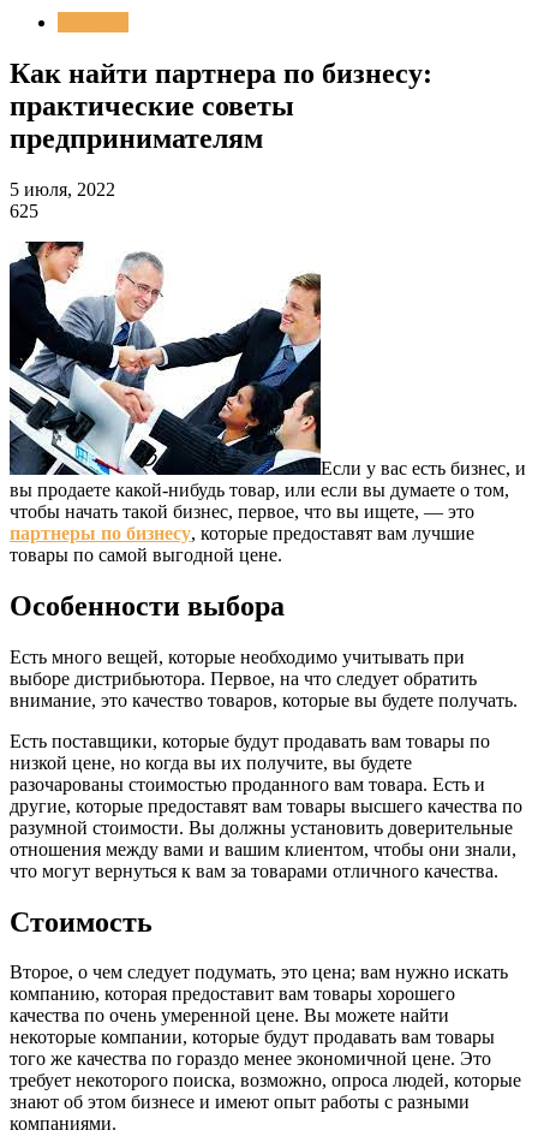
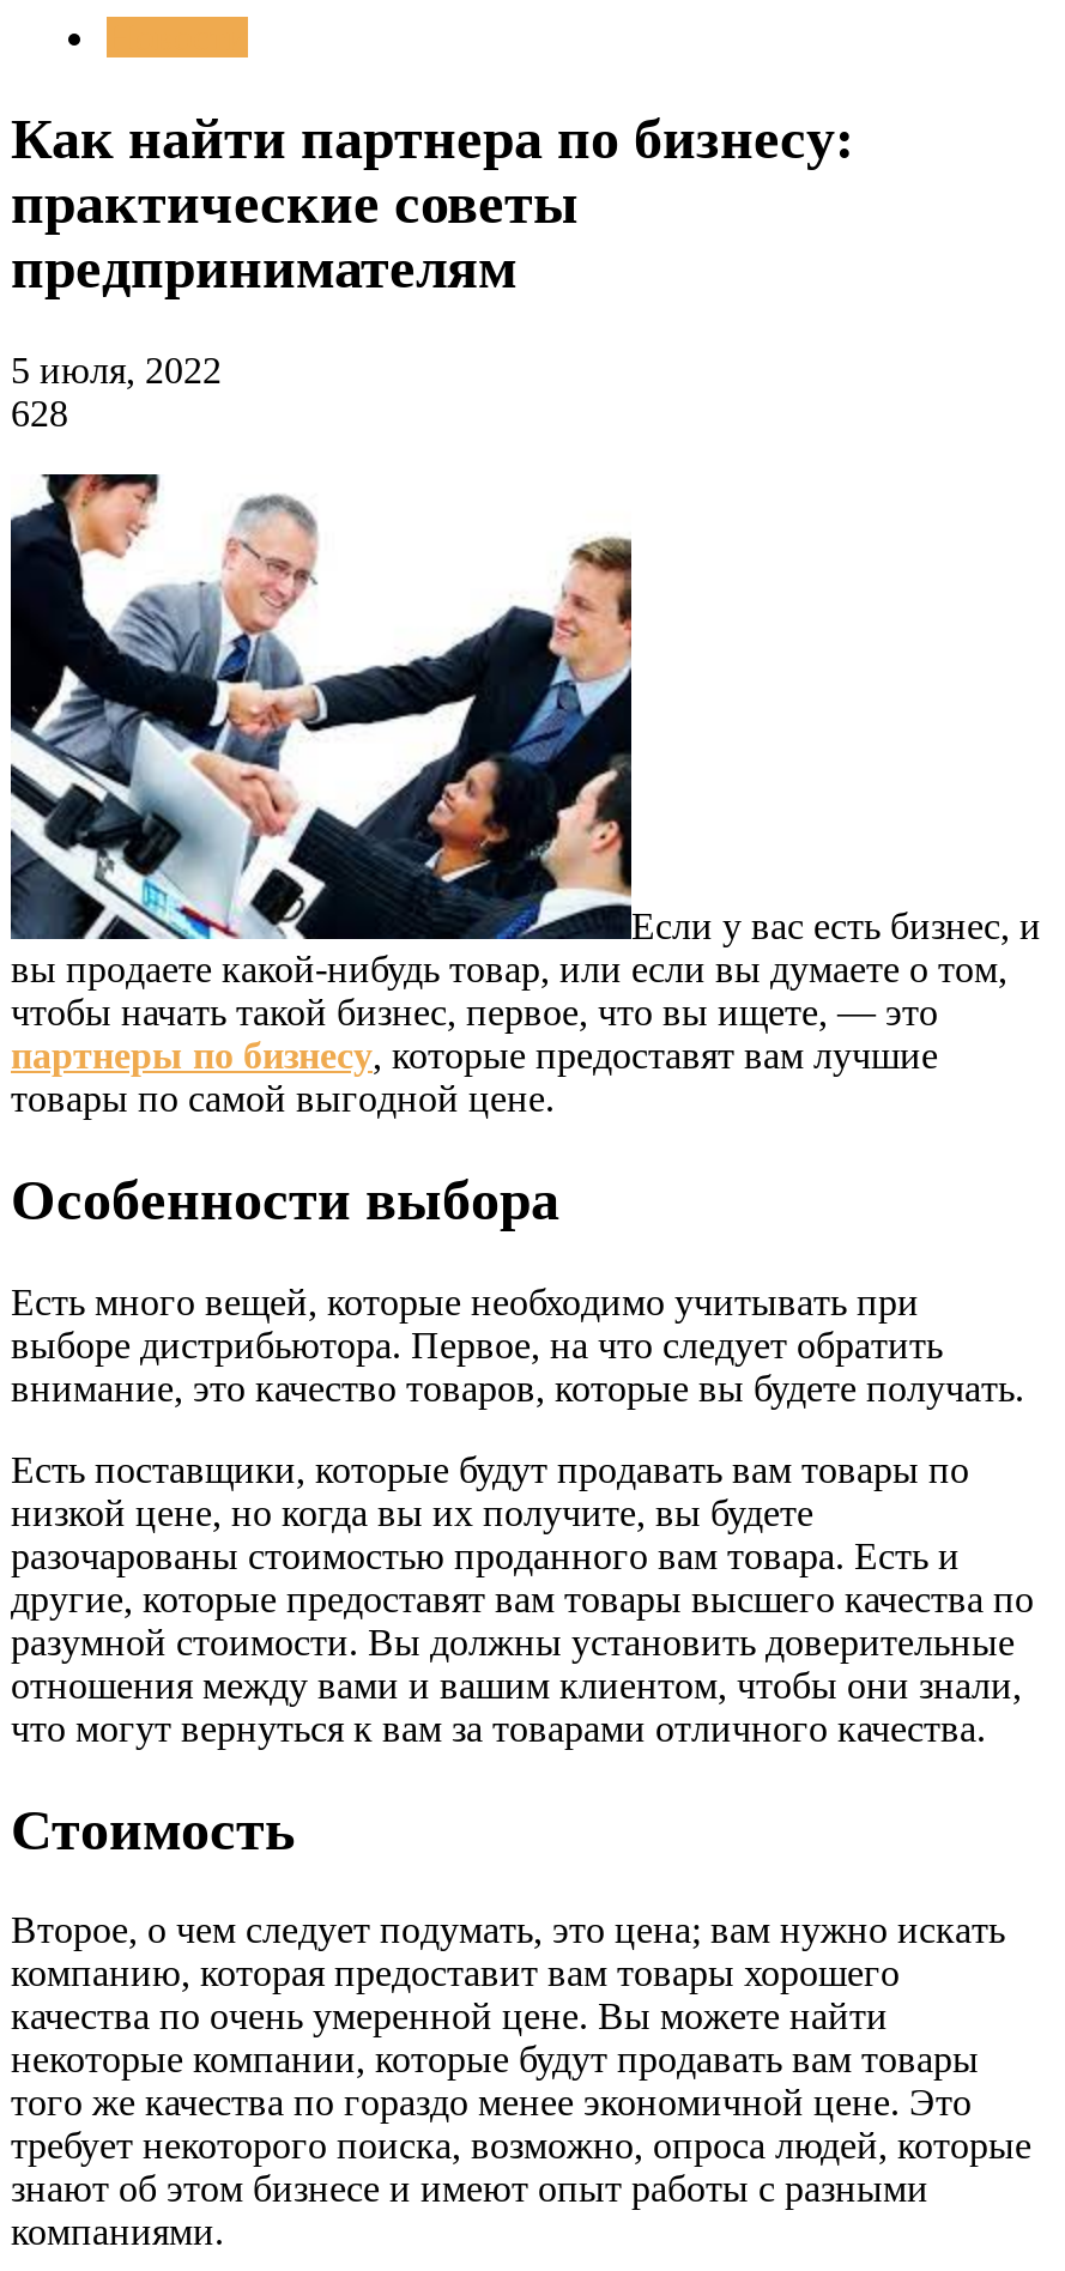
- 625
+ 628
